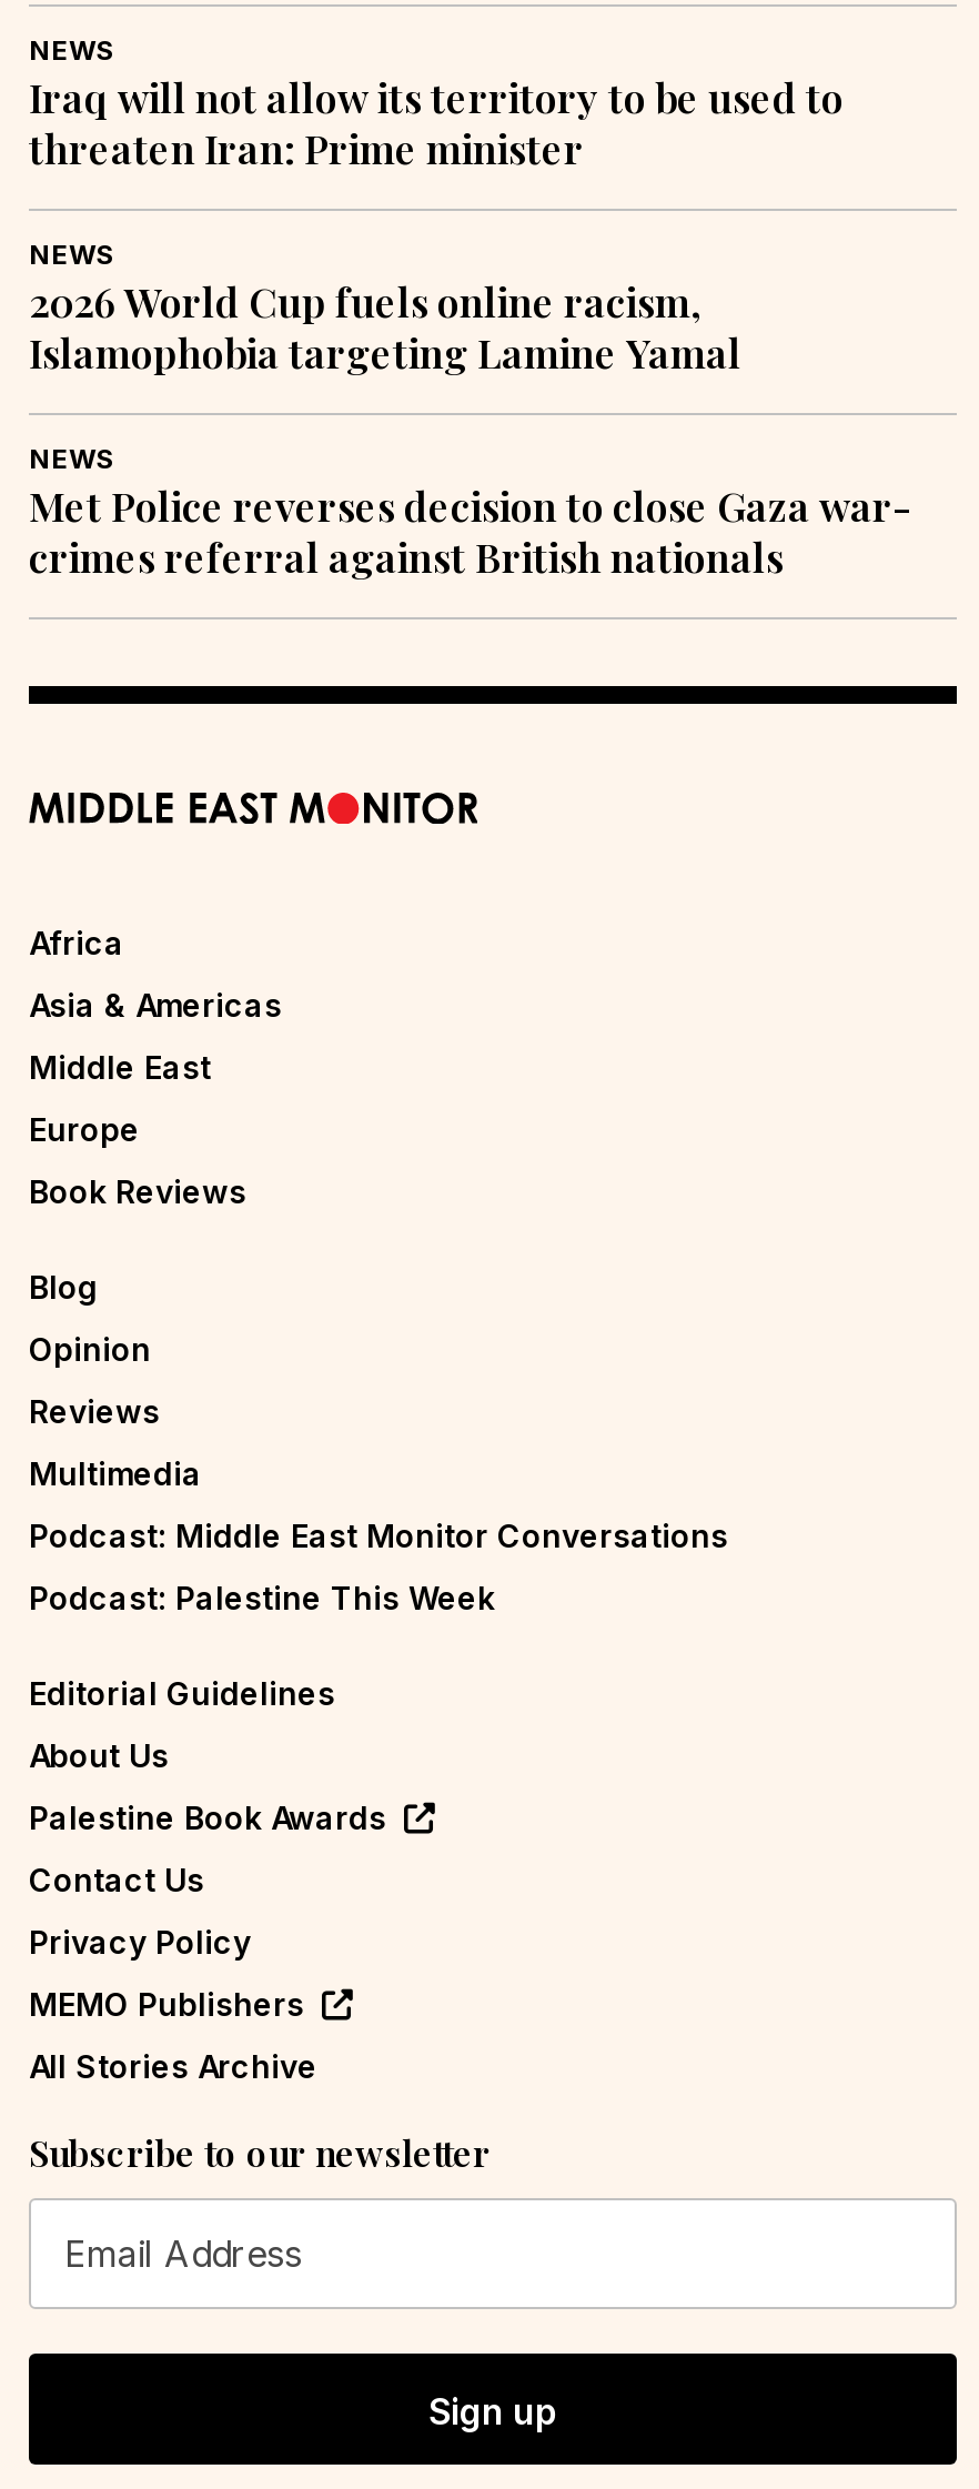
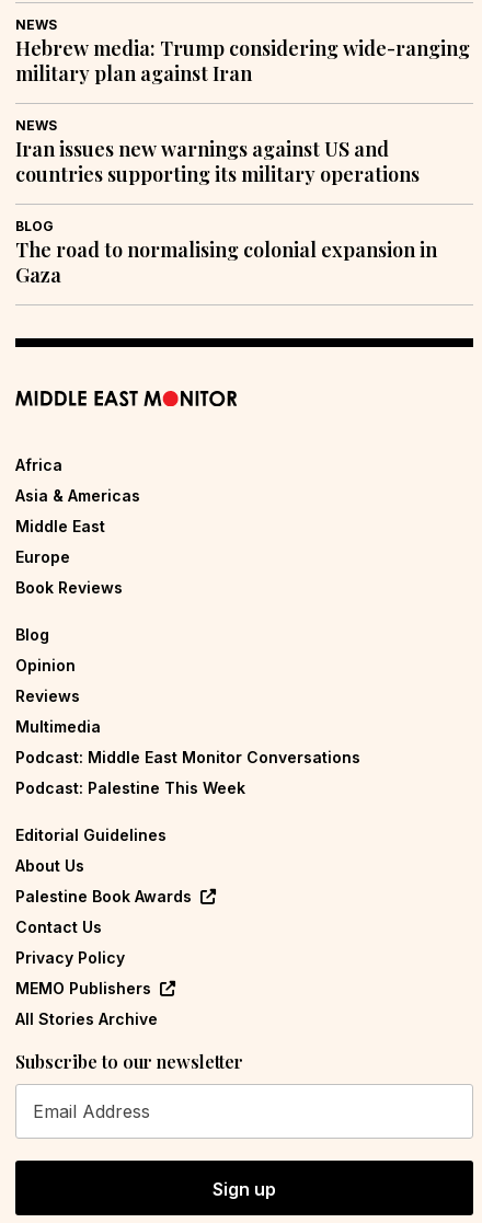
- Iraq will not allow its territory to be used to
- threaten Iran: Prime minister
+ Hebrew media: Trump considering wide-ranging
+ military plan against Iran

- 2026 World Cup fuels online racism,
- Islamophobia targeting Lamine Yamal
+ Iran issues new warnings against US and
+ countries supporting its military operations

- NEWS
- Met Police reverses decision to close Gaza war-
- crimes referral against British nationals
+ BLOG
+ The road to normalising colonial expansion in
+ Gaza
